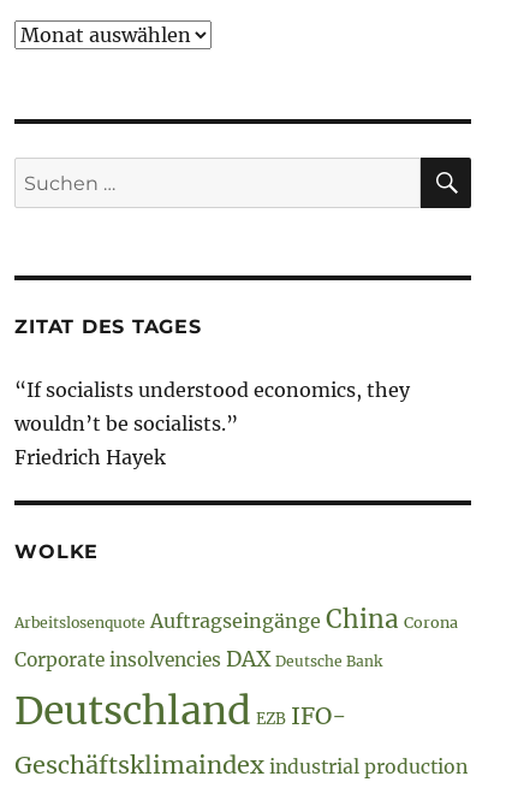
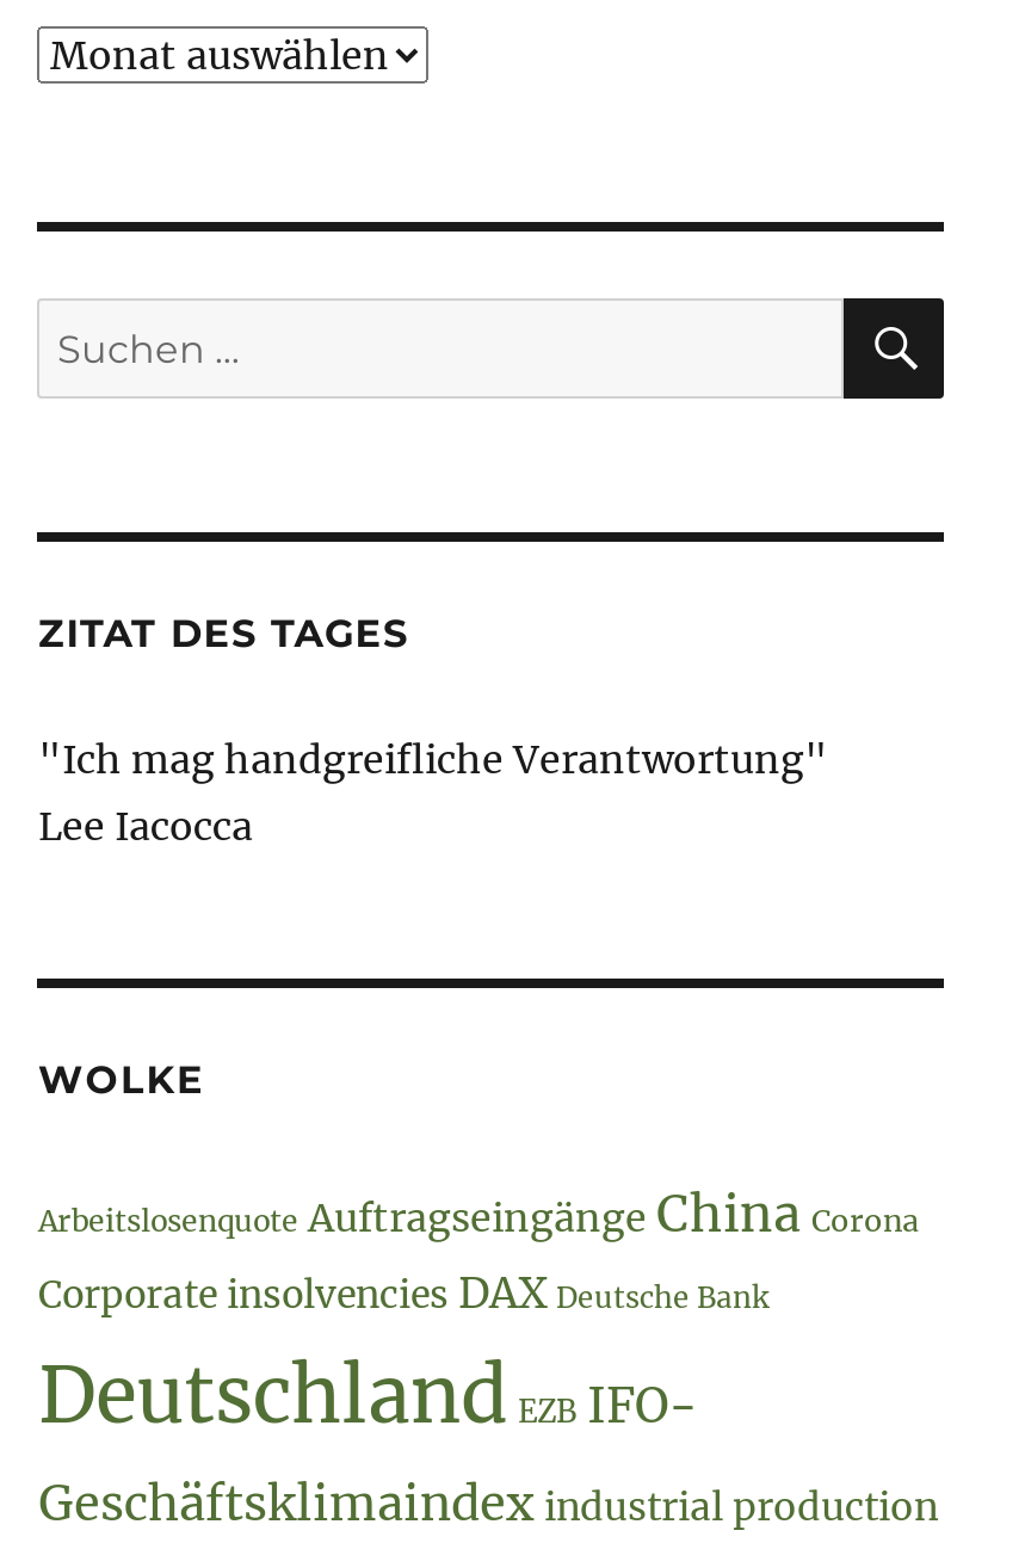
- “If socialists understood economics, they
- wouldn’t be socialists.”
- Friedrich Hayek
+ "Ich mag handgreifliche Verantwortung"
+ Lee Iacocca
